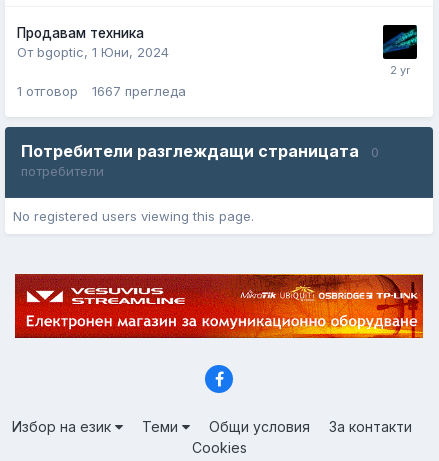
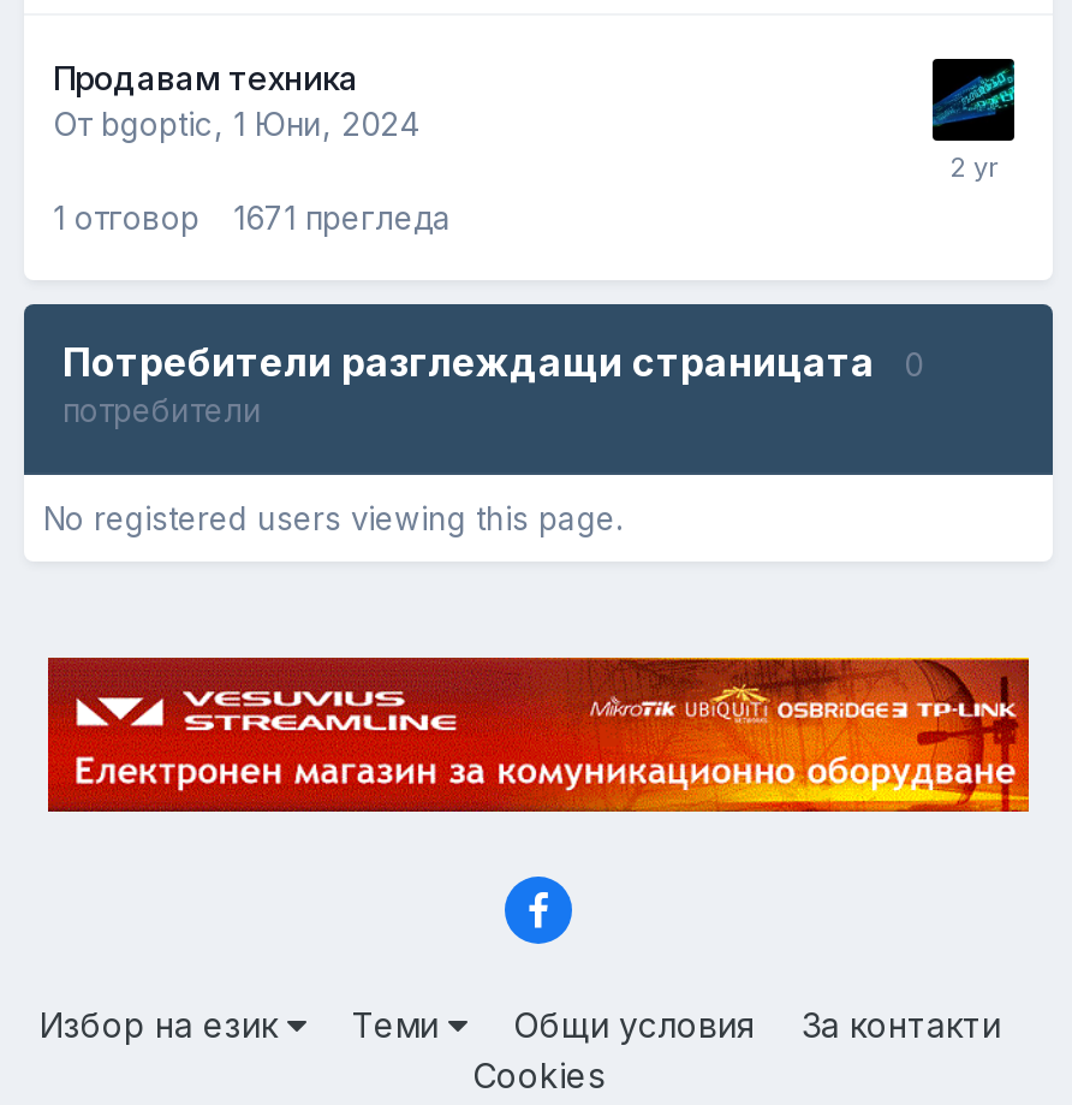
- 1 отговор 1667 прегледа
+ 1 отговор 1671 прегледа
